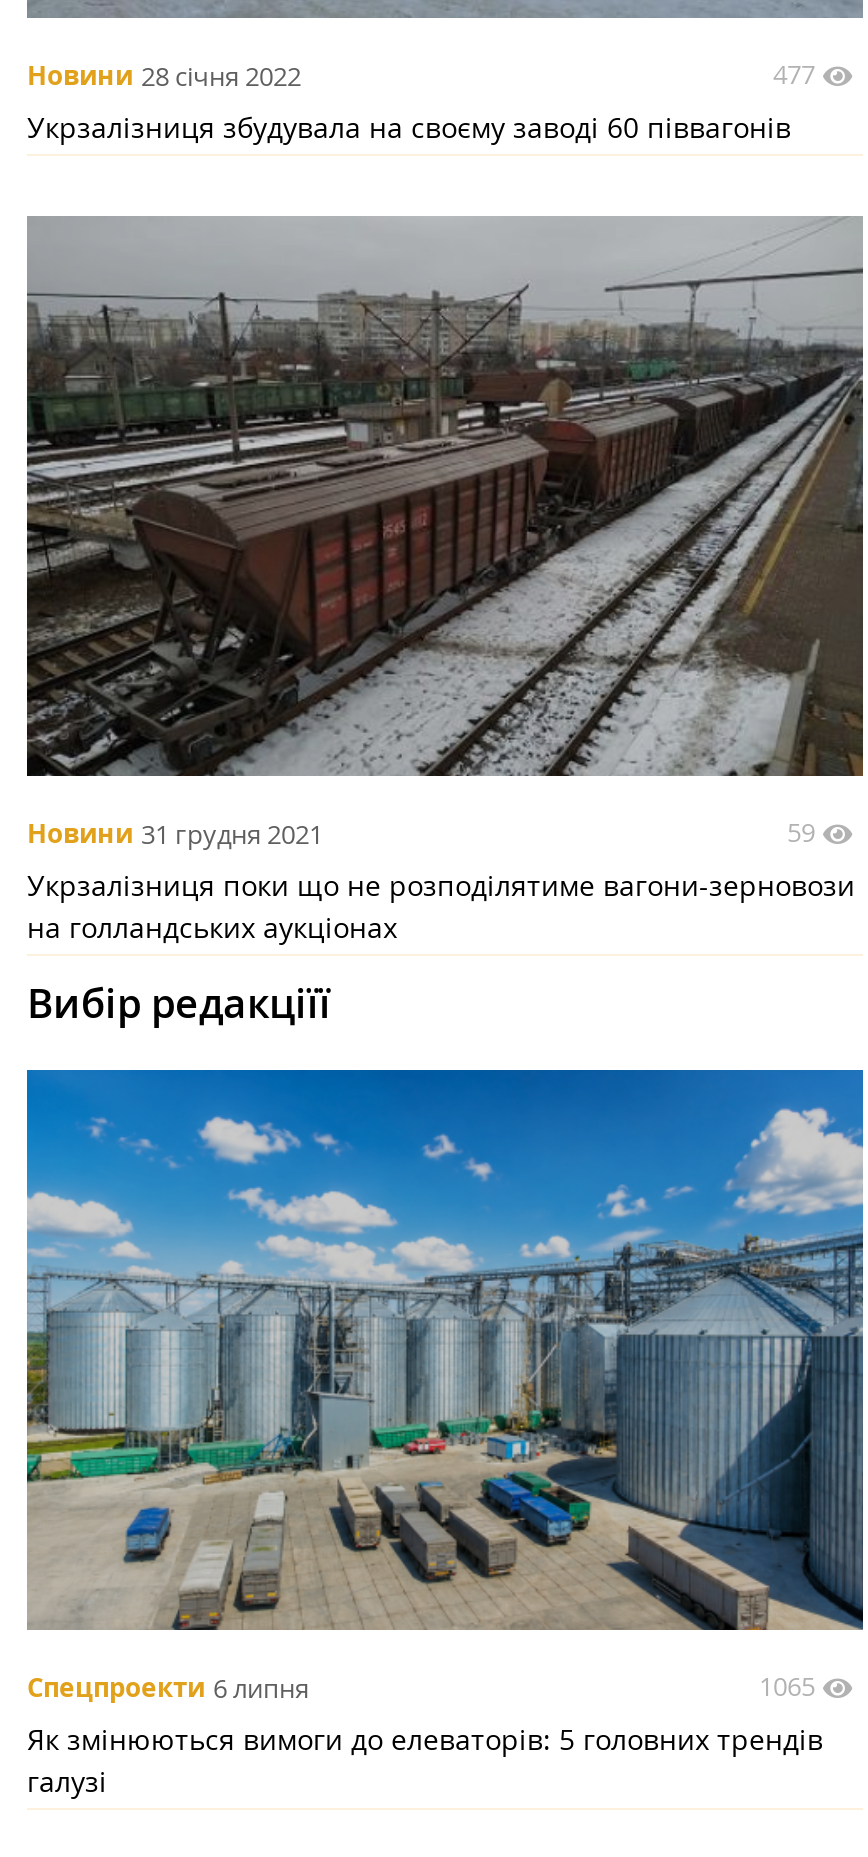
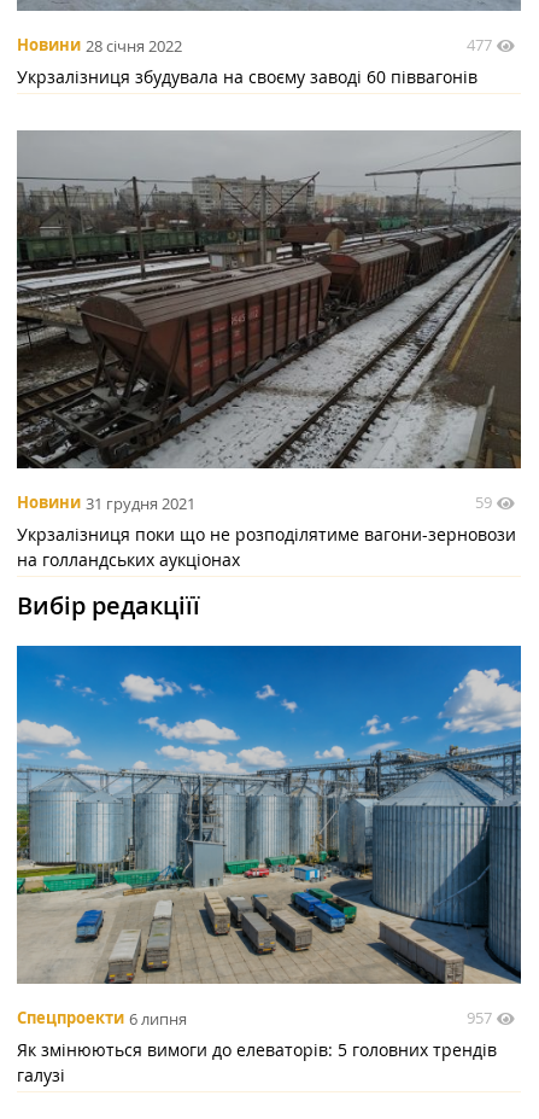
- 1065
+ 957
